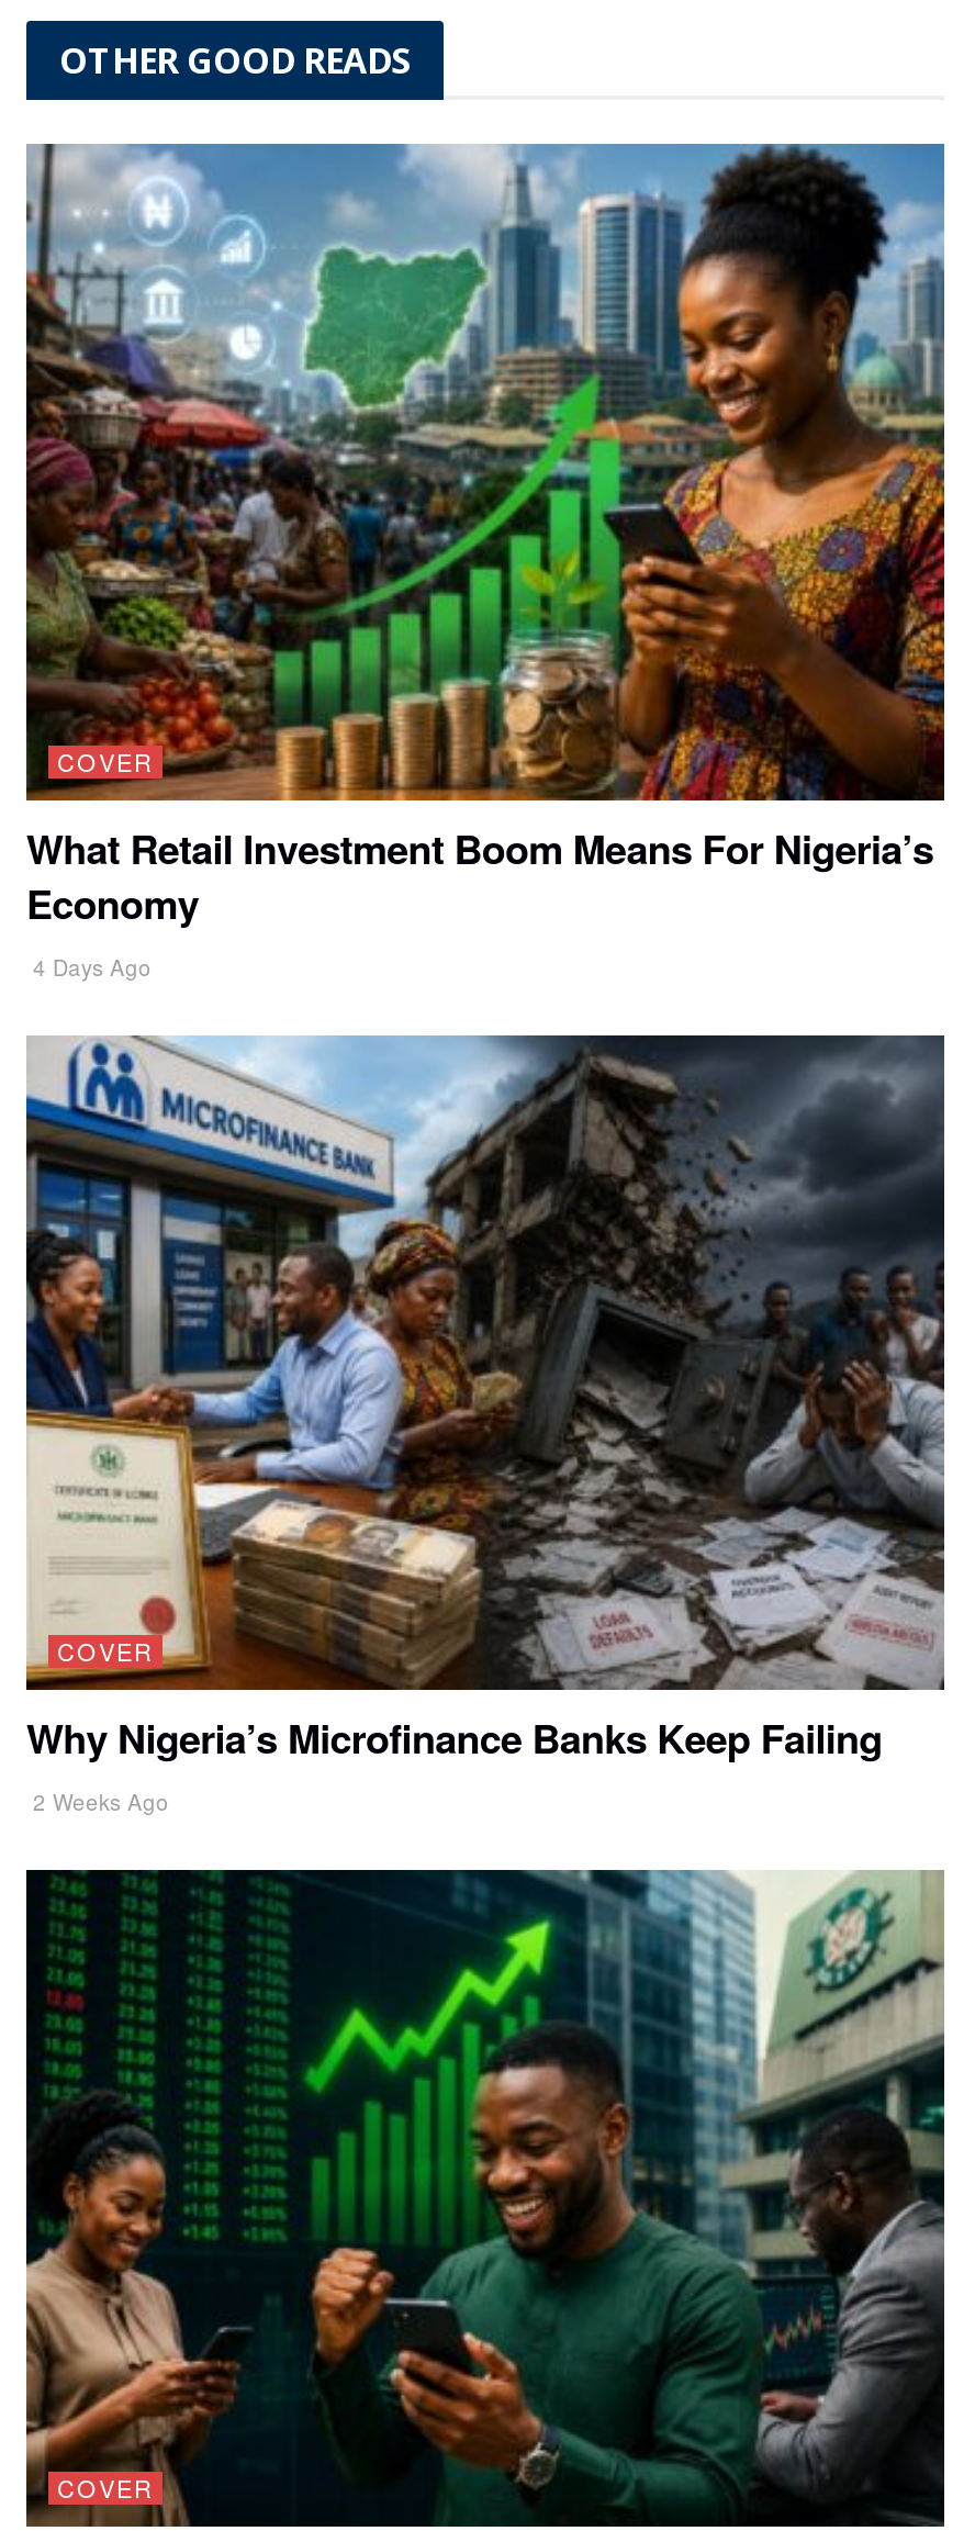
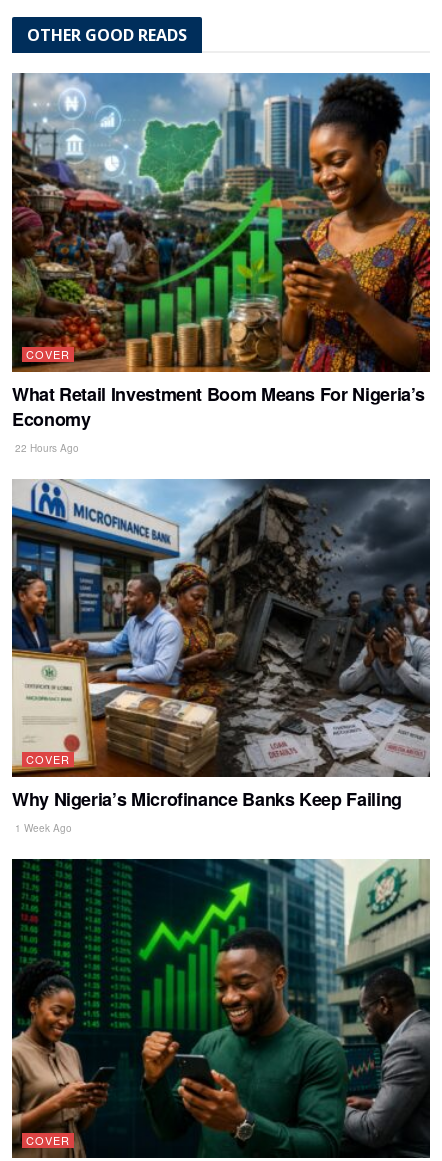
- 4 Days Ago
+ 22 Hours Ago

- 2 Weeks Ago
+ 1 Week Ago
